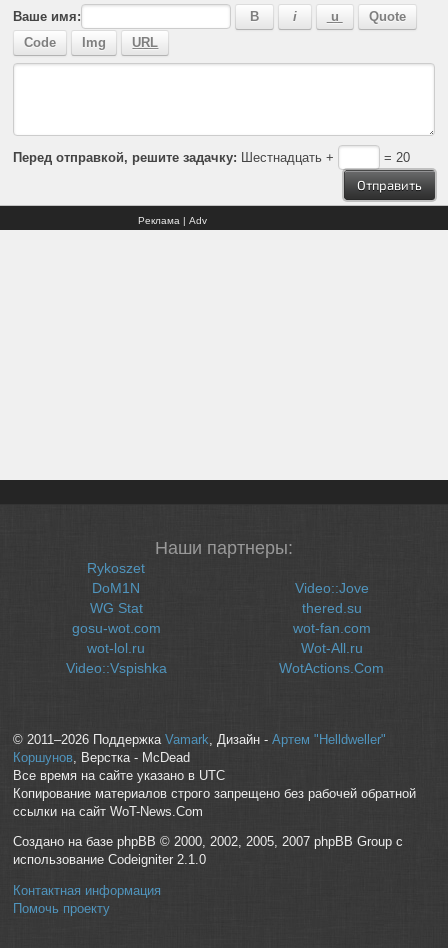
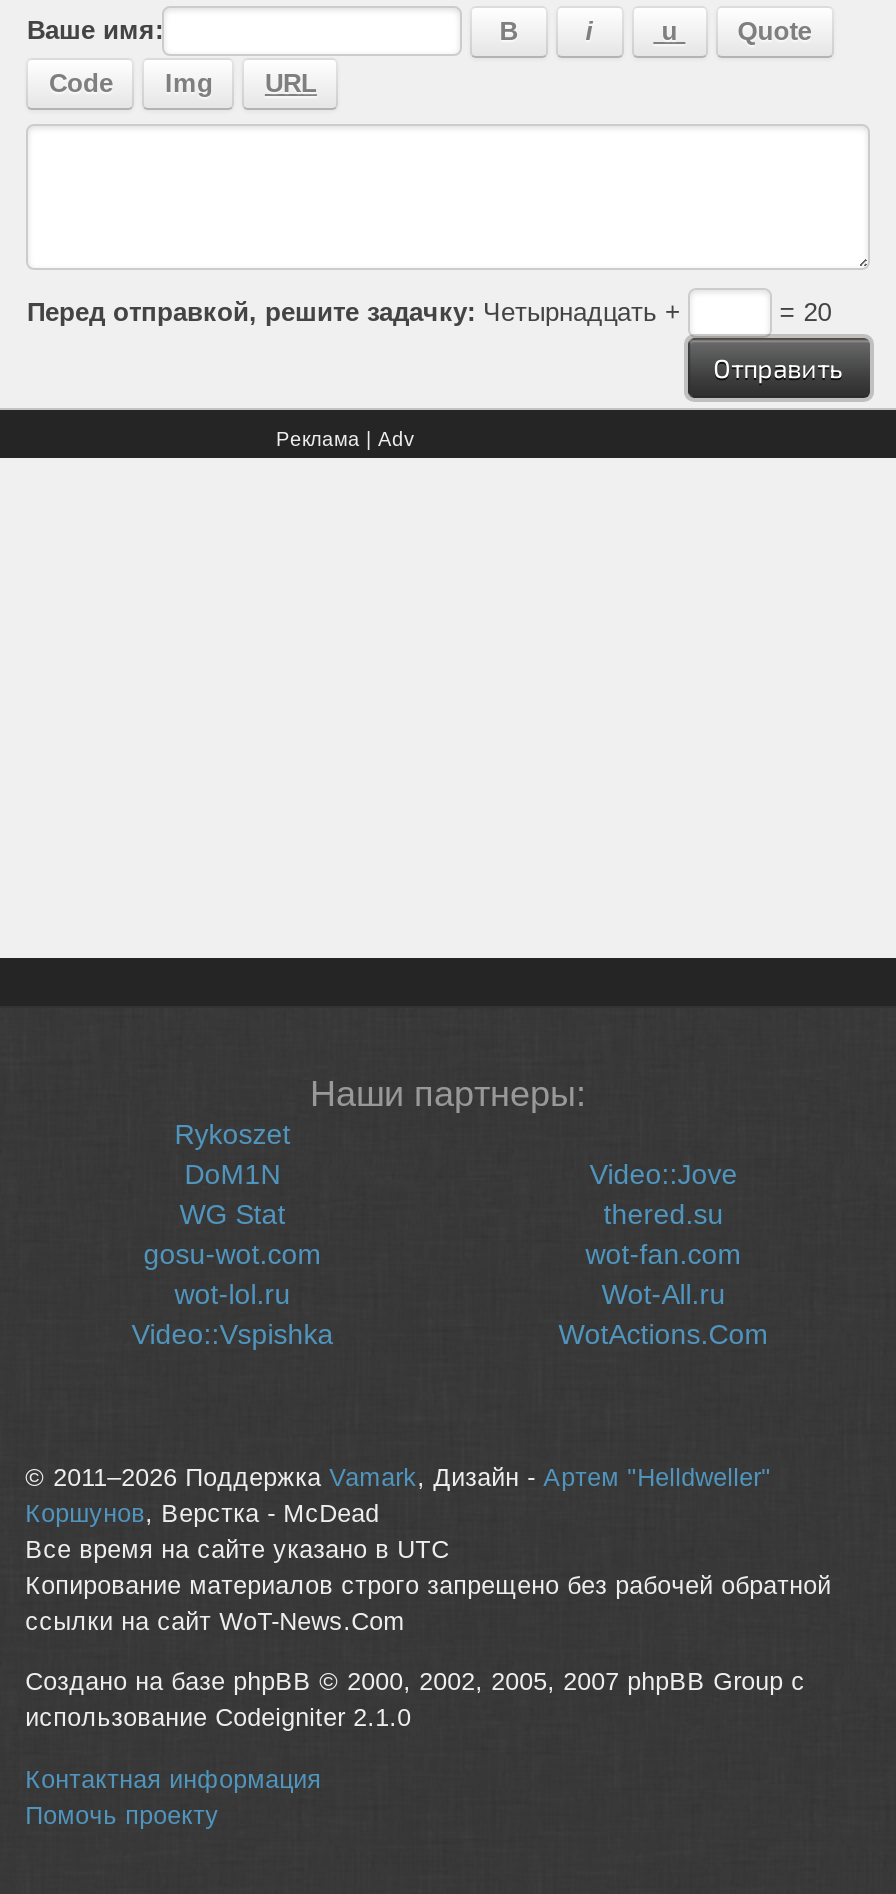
- Перед отправкой, решите задачку: Шестнадцать +
+ Перед отправкой, решите задачку: Четырнадцать +
